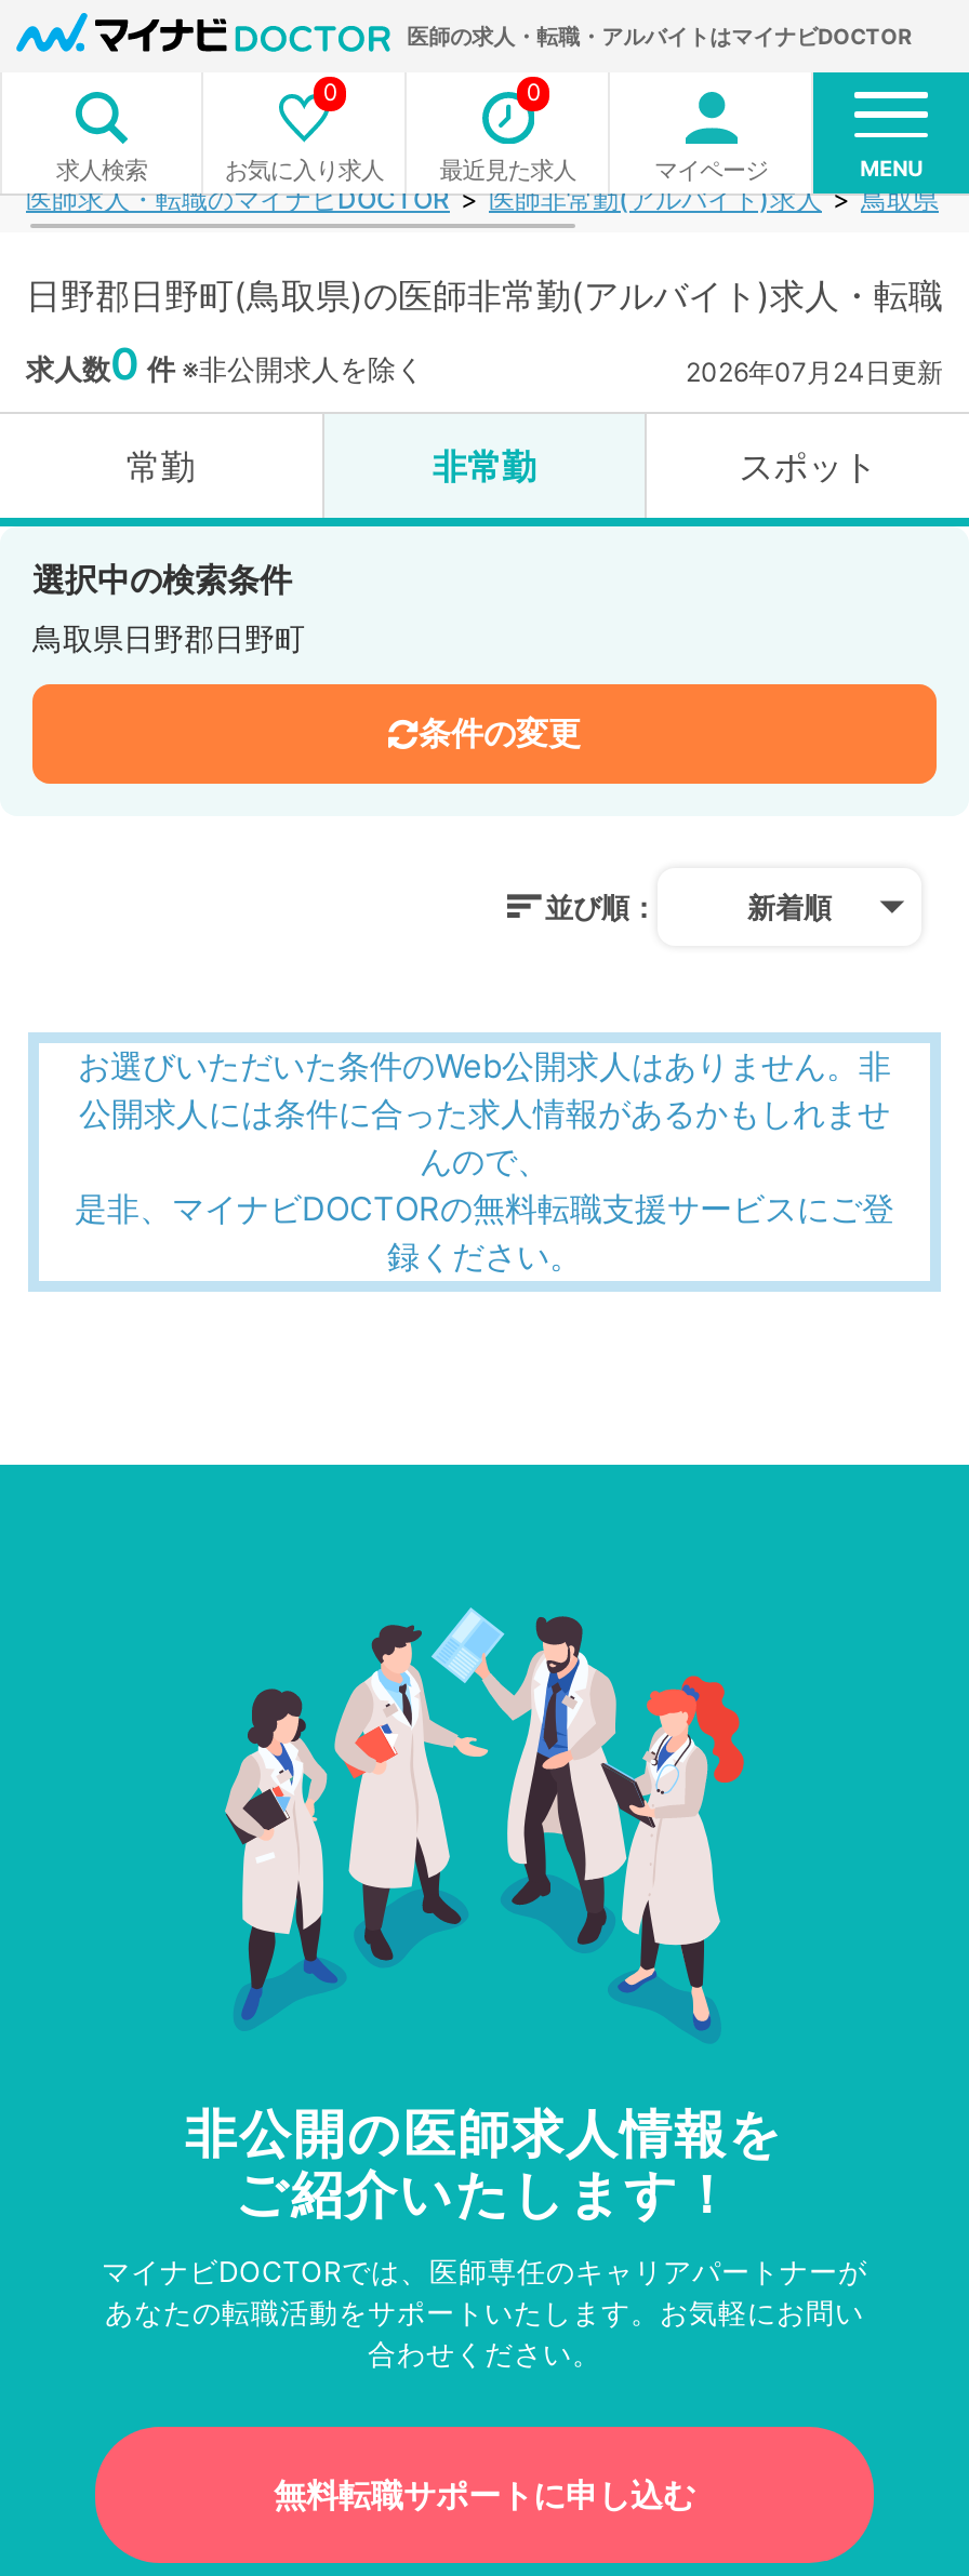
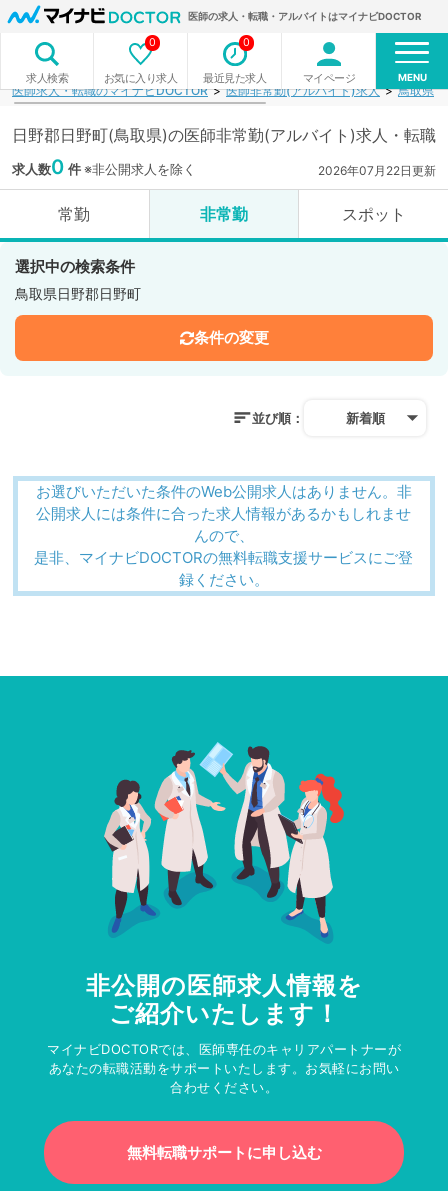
- 2026年07月24日更新
+ 2026年07月22日更新
